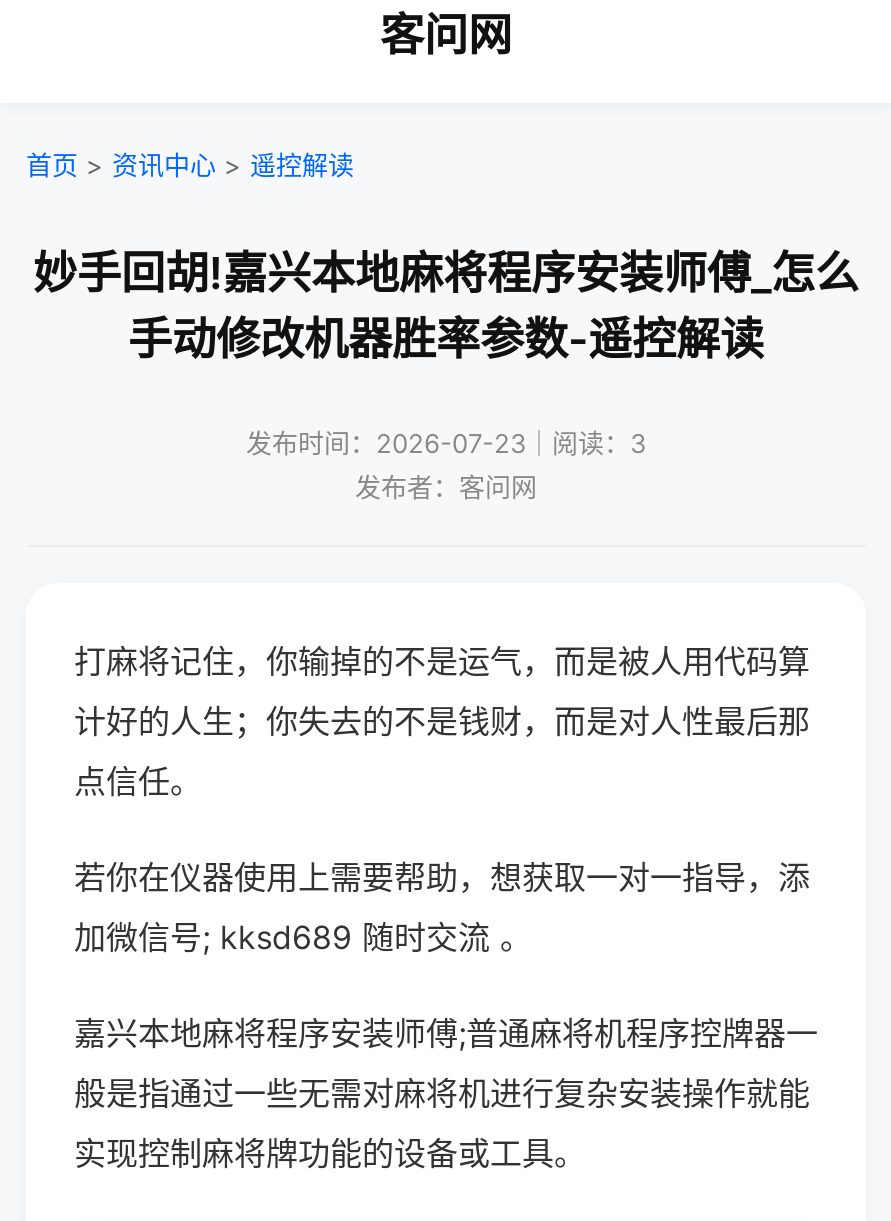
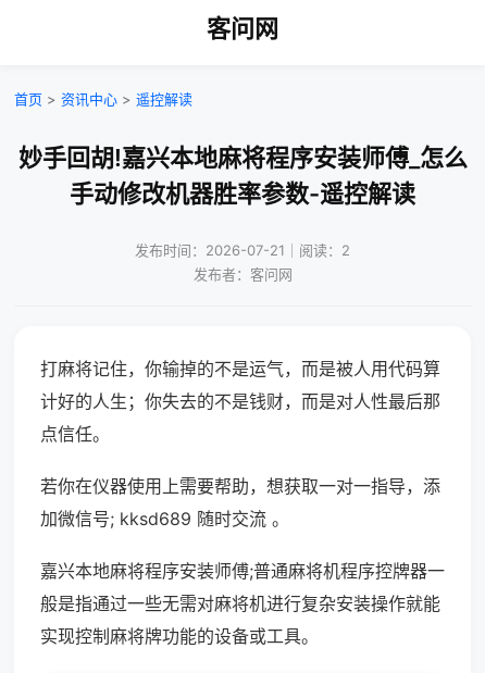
- 发布时间：2026-07-23｜阅读：3
+ 发布时间：2026-07-21｜阅读：2
